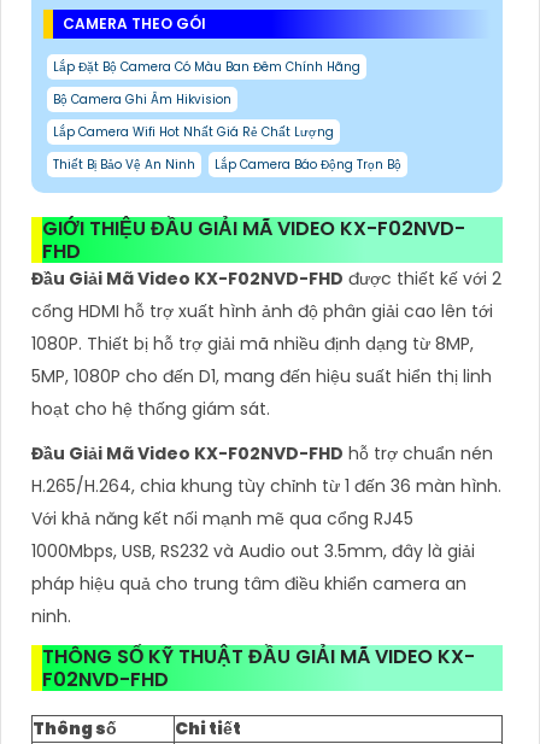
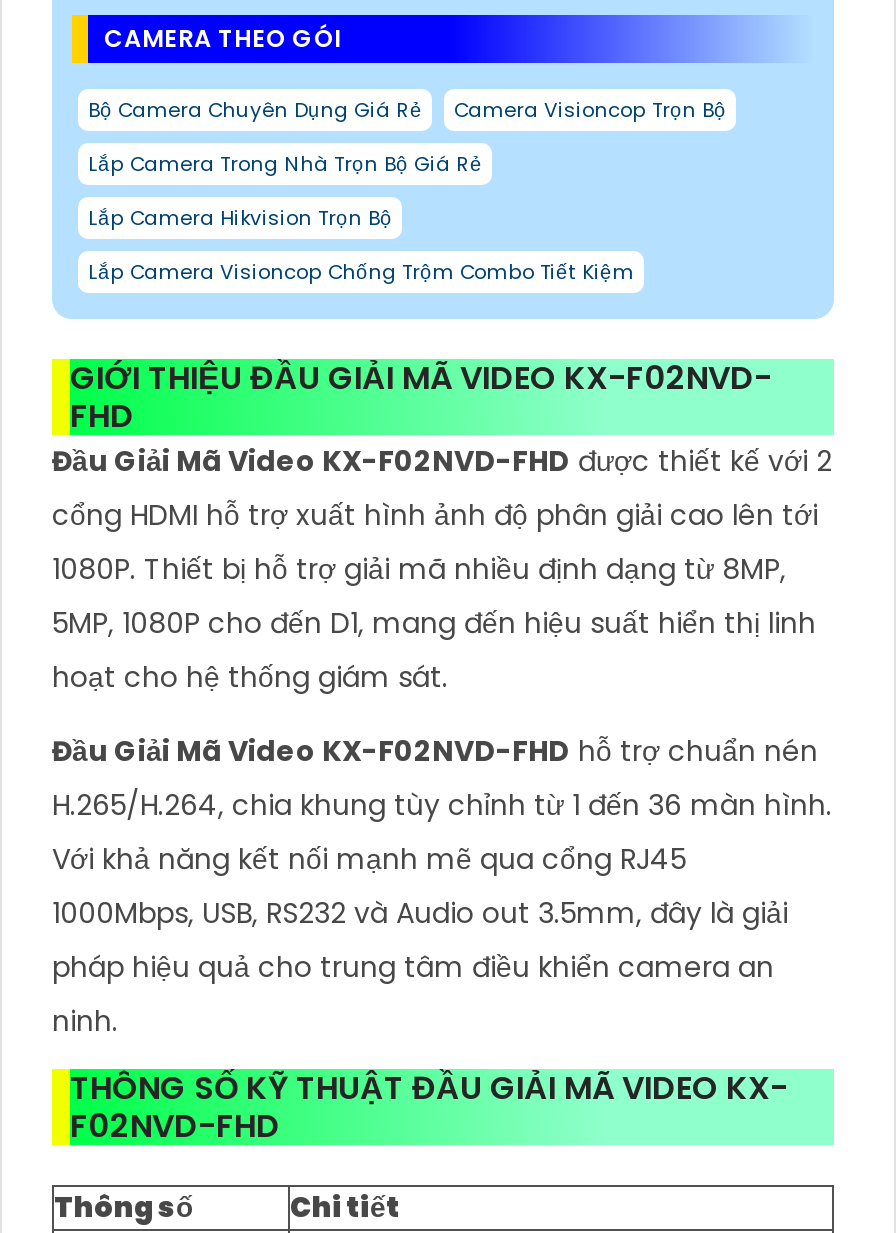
- Lắp Đặt Bộ Camera Có Màu Ban Đêm Chính Hãng
+ Bộ Camera Chuyên Dụng Giá Rẻ
+ Camera Visioncop Trọn Bộ

- Bộ Camera Ghi Âm Hikvision
+ Lắp Camera Trong Nhà Trọn Bộ Giá Rẻ

- Lắp Camera Wifi Hot Nhất Giá Rẻ Chất Lượng
+ Lắp Camera Hikvision Trọn Bộ

- Thiết Bị Bảo Vệ An Ninh
- Lắp Camera Báo Động Trọn Bộ
+ Lắp Camera Visioncop Chống Trộm Combo Tiết Kiệm
